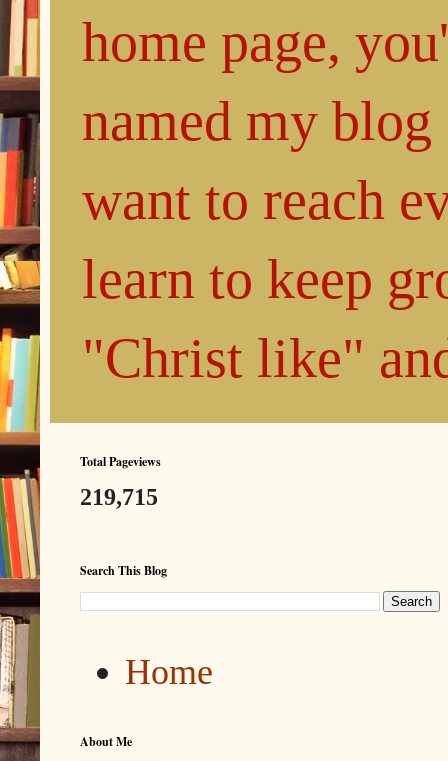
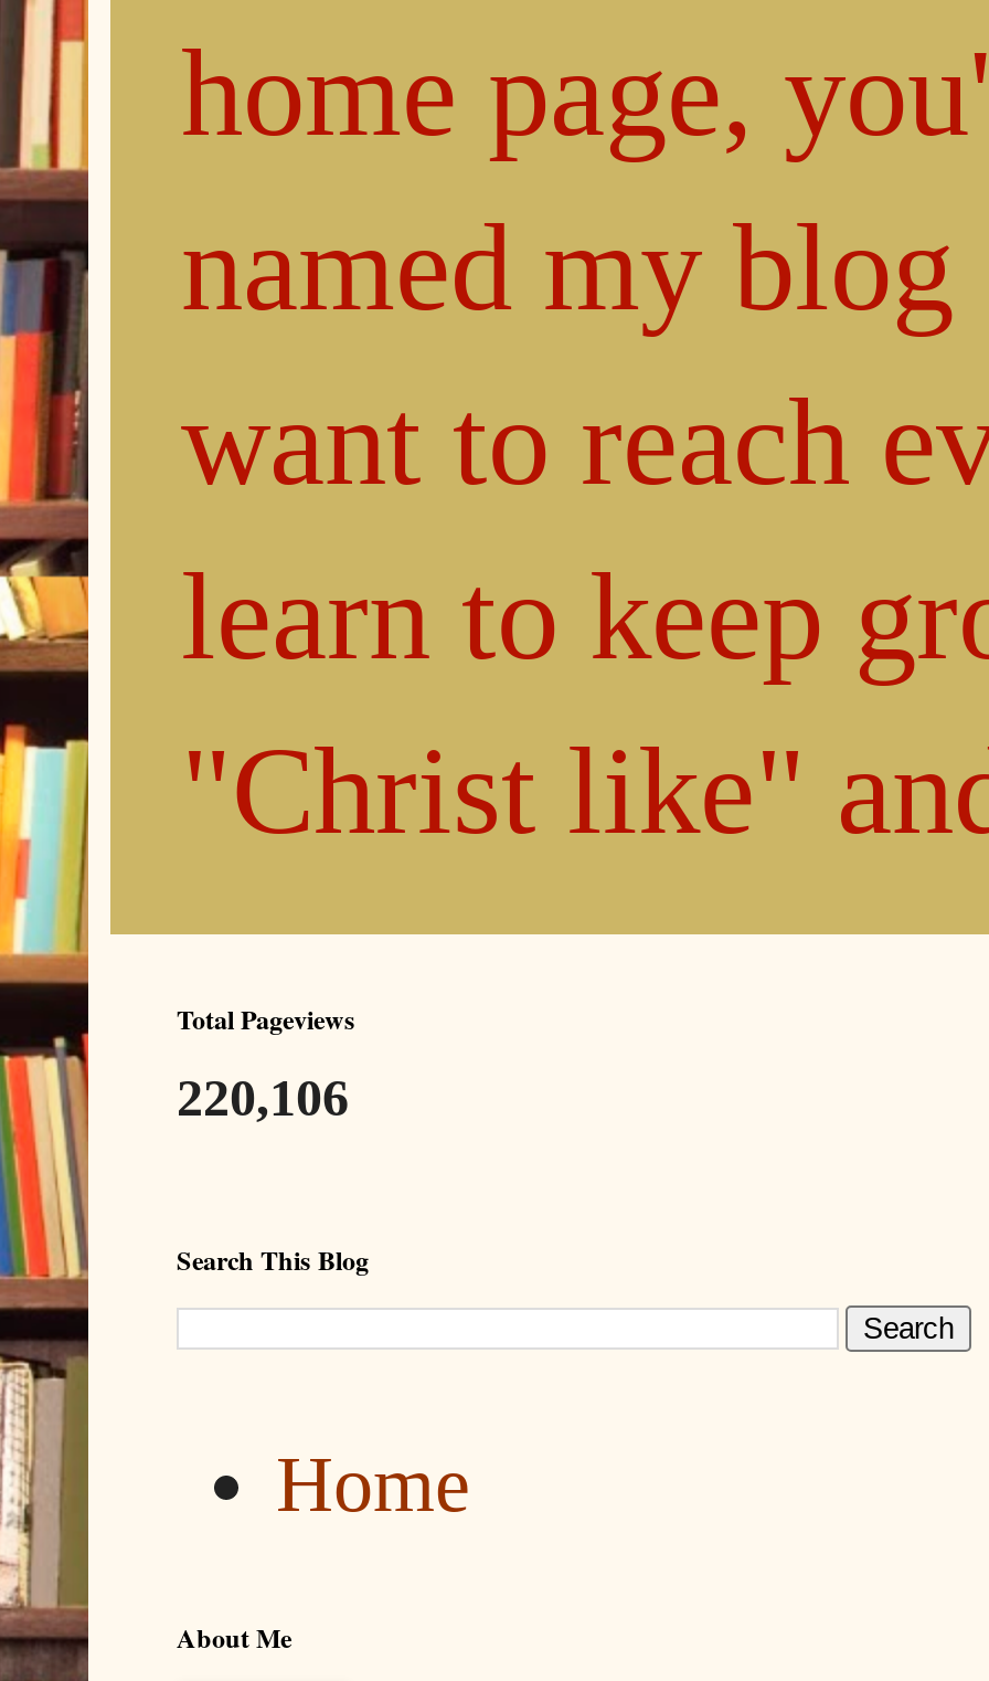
- 219,715
+ 220,106
